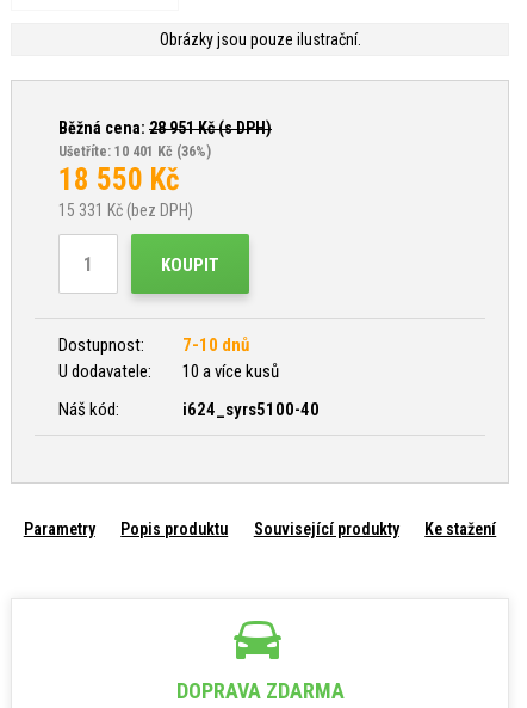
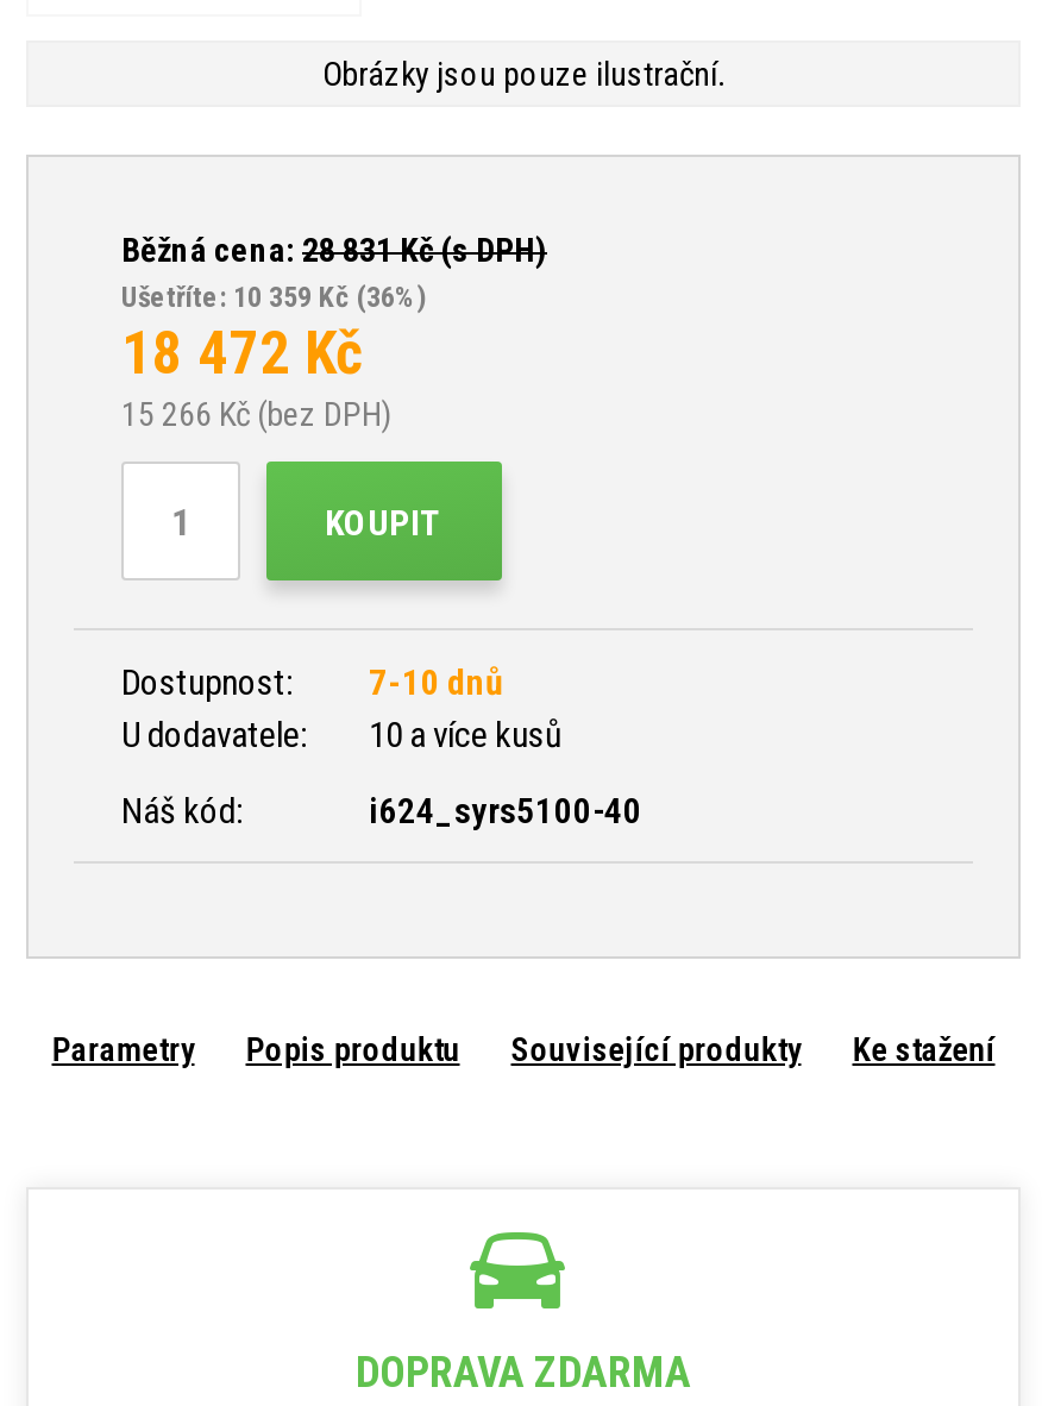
- Běžná cena: 28 951Kč (s DPH)
+ Běžná cena: 28 831Kč (s DPH)

- Ušetříte: 10 401 Kč (36%)
+ Ušetříte: 10 359 Kč (36%)

- 18 550 Kč
+ 18 472 Kč

- 15 331 Kč (bez DPH)
+ 15 266 Kč (bez DPH)
